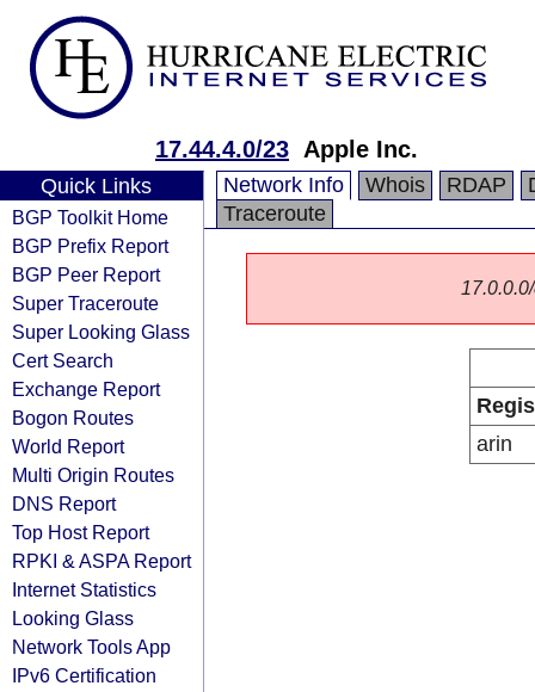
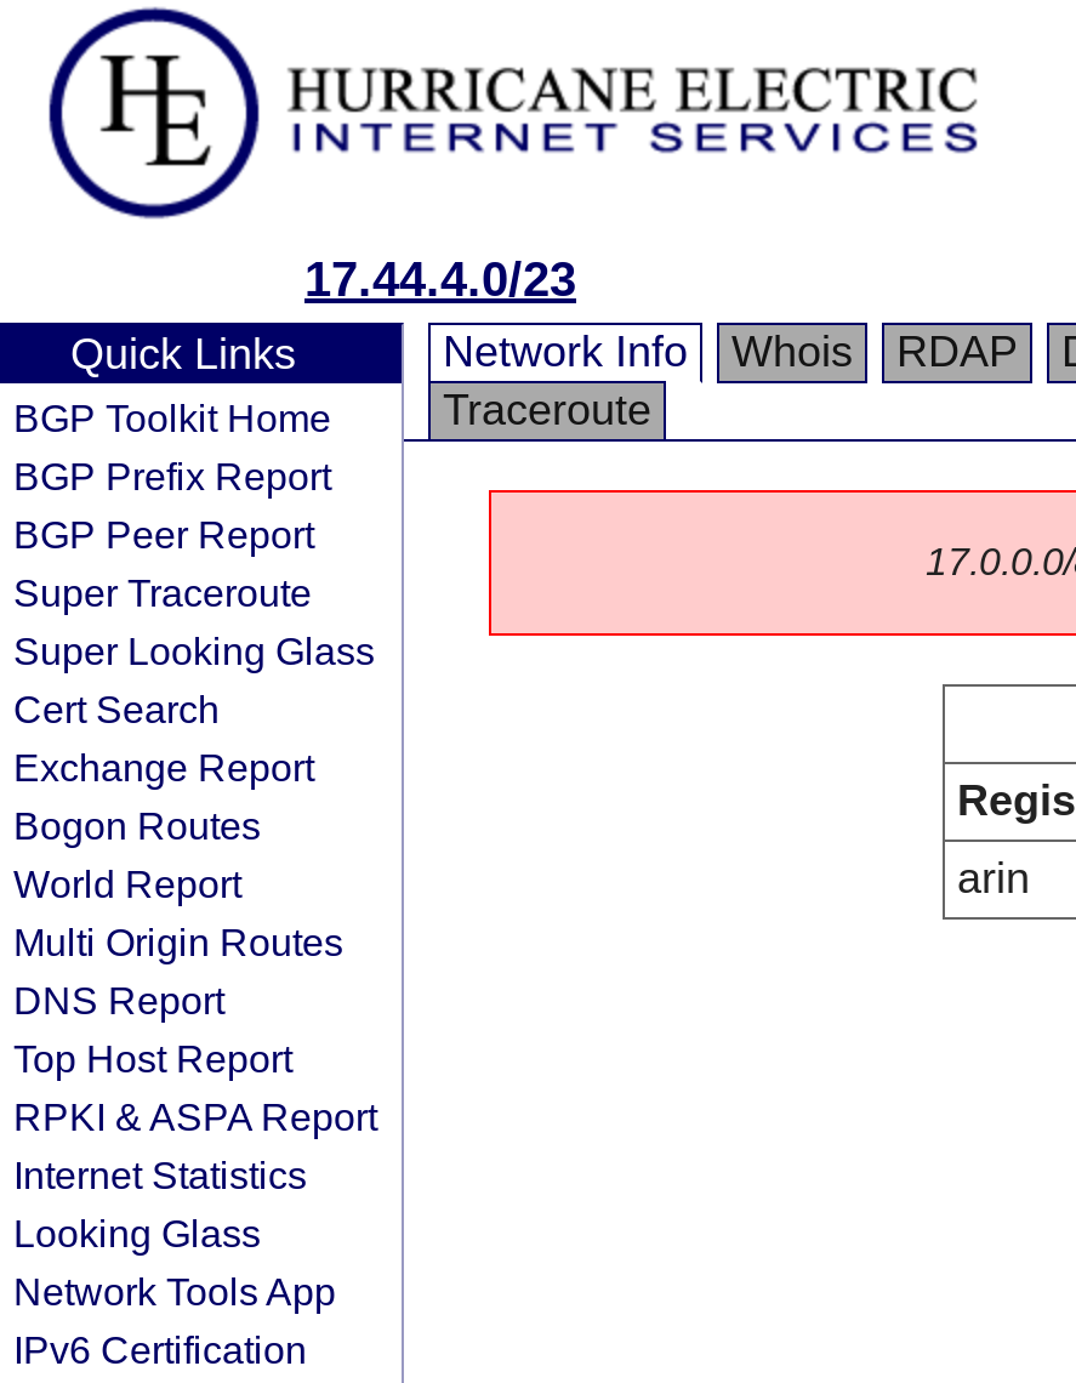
- 17.44.4.0/23 Apple Inc.
+ 17.44.4.0/23
